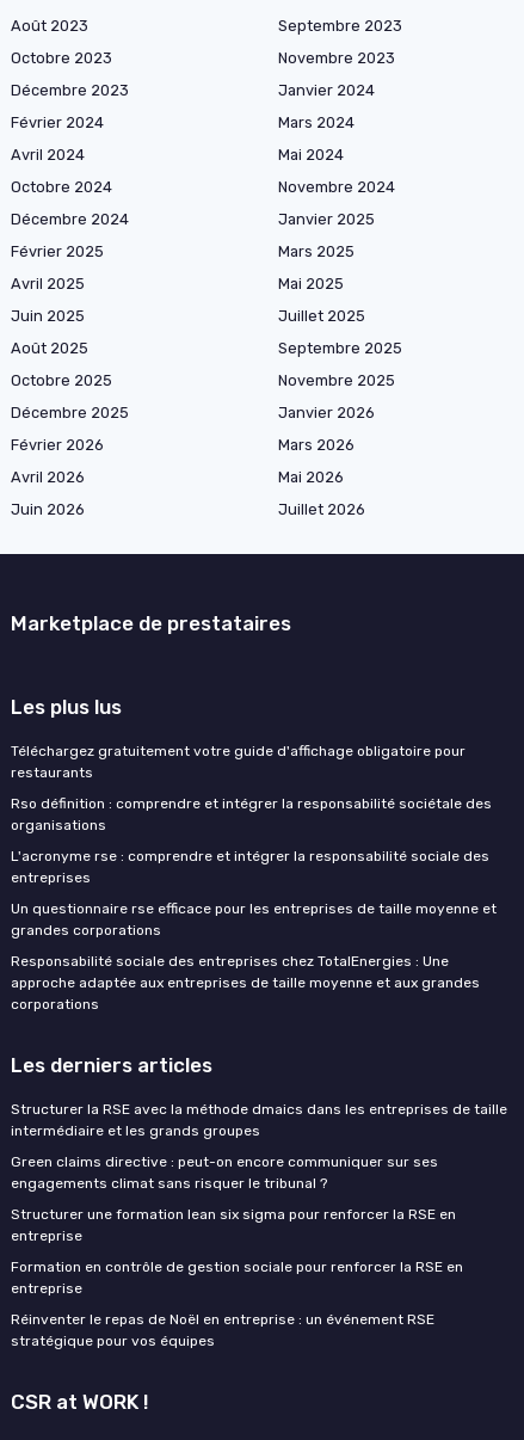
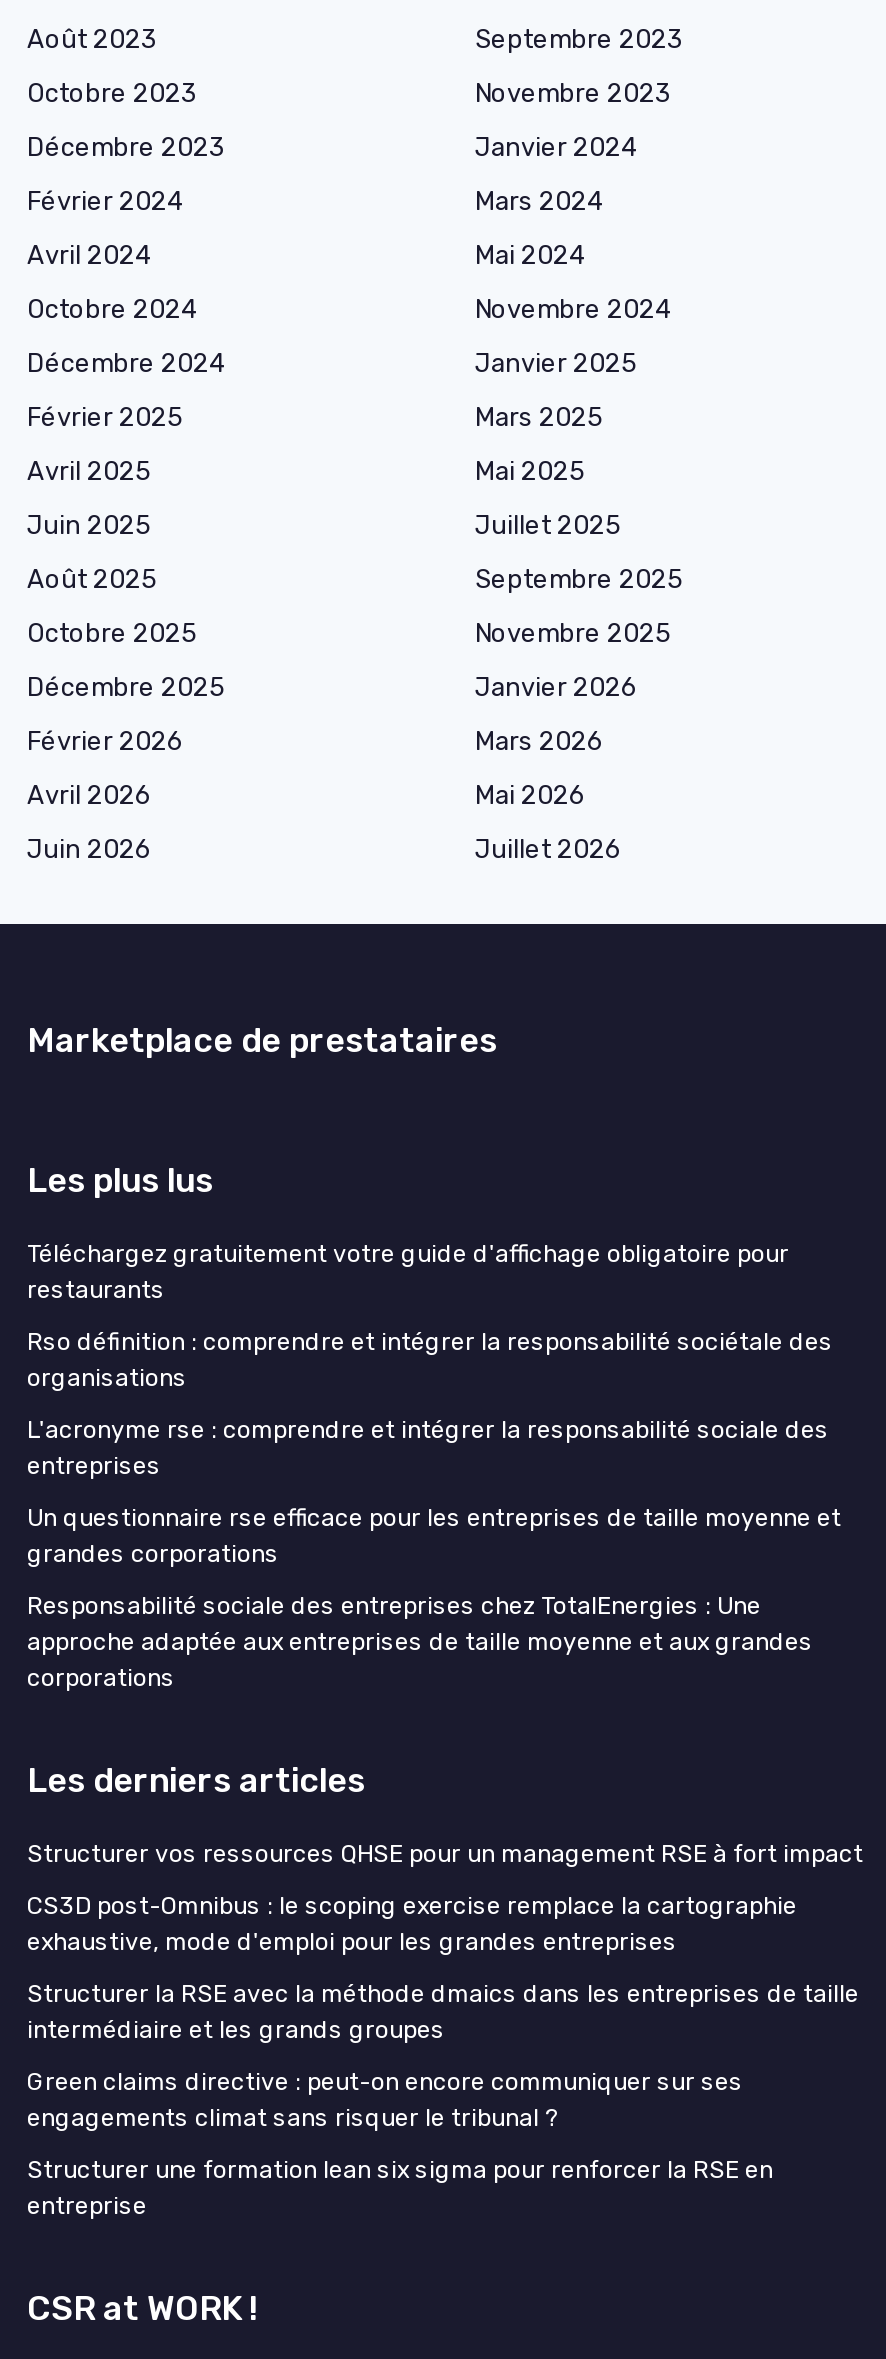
+ Structurer vos ressources QHSE pour un management RSE à fort impact
+ CS3D post-Omnibus : le scoping exercise remplace la cartographie
+ exhaustive, mode d'emploi pour les grandes entreprises

moved down: Structurer la RSE avec la méthode dmaics dans les entreprises de taille | intermédiaire et les grands groupes | Green claims directive : peut-on encore communiquer sur ses | engagements climat sans risquer le tribunal ? | Structurer une formation lean six sigma pour renforcer la RSE en | entreprise

- Formation en contrôle de gestion sociale pour renforcer la RSE en
- entreprise
- Réinventer le repas de Noël en entreprise : un événement RSE
- stratégique pour vos équipes
